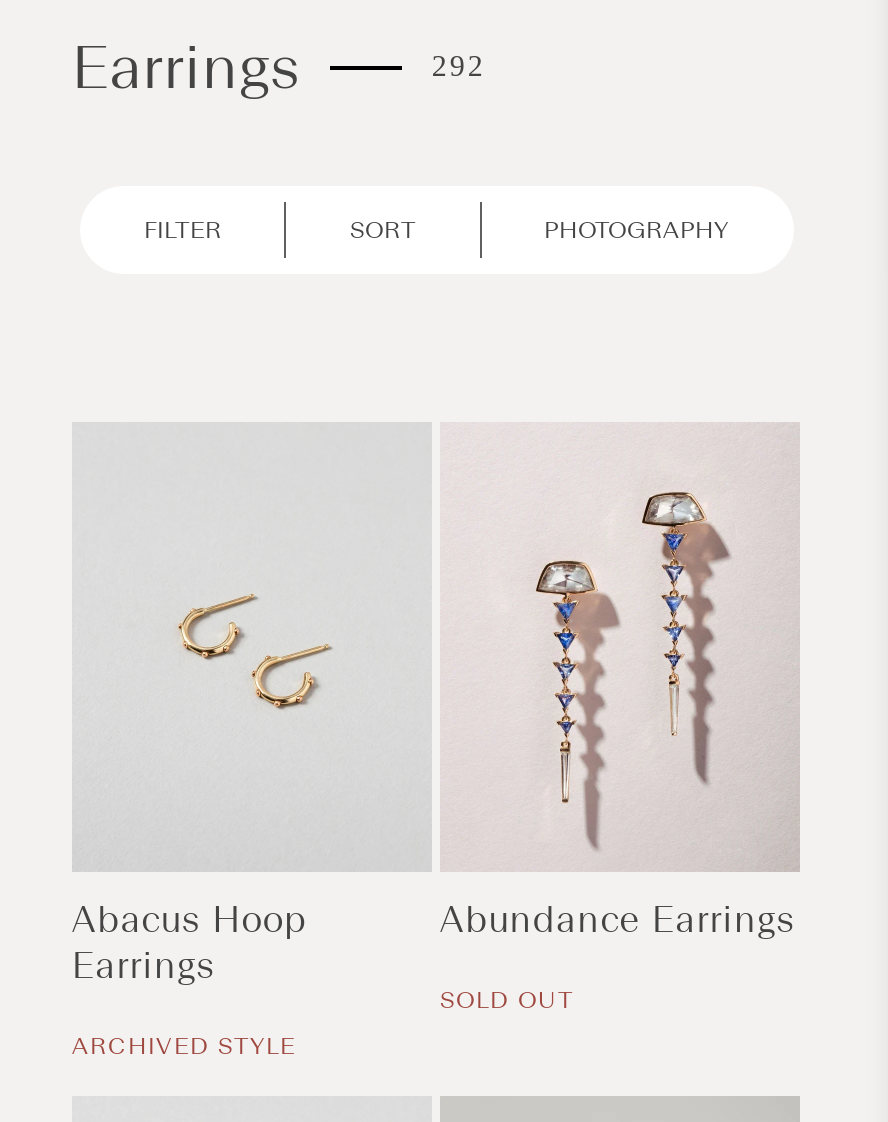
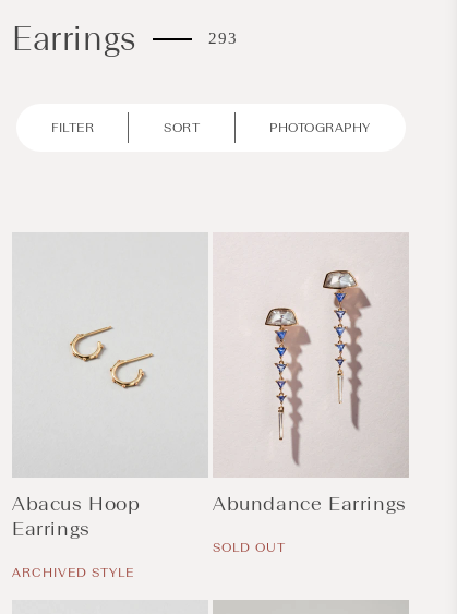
- 292
+ 293
